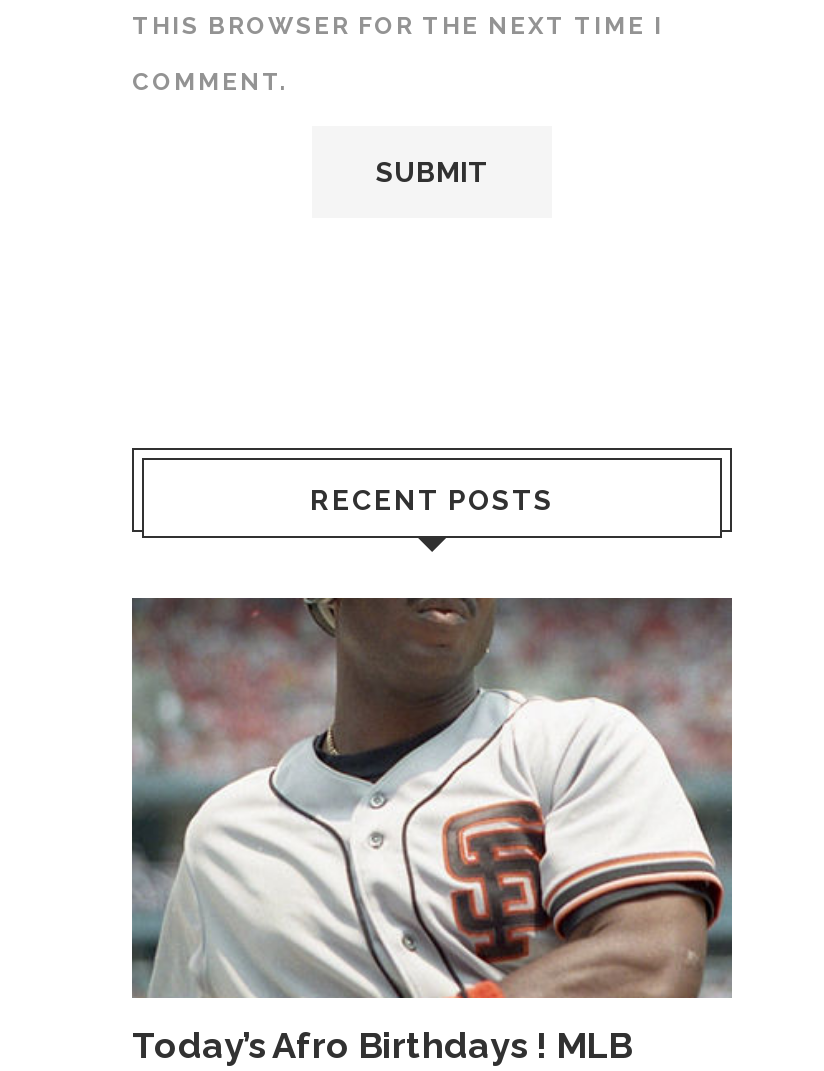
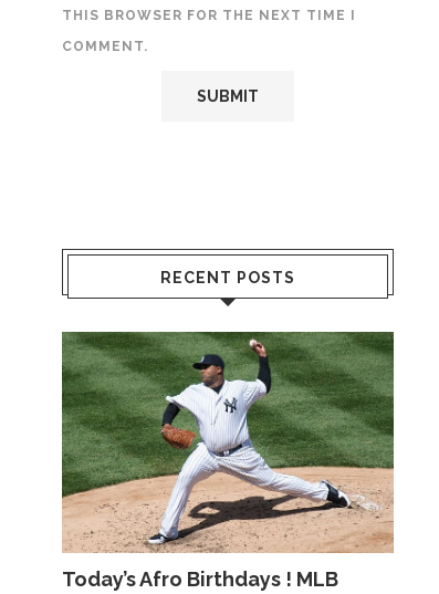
- [image]
+ [image]
